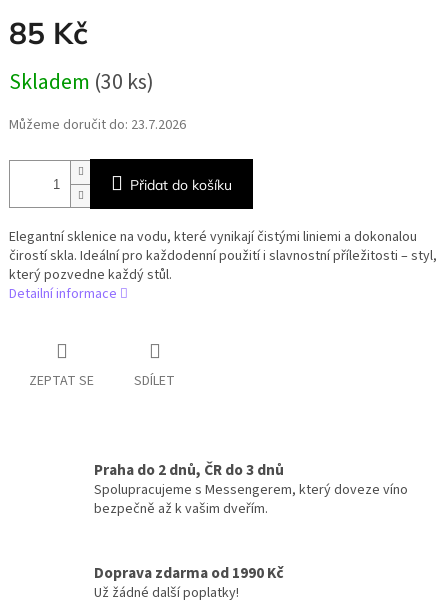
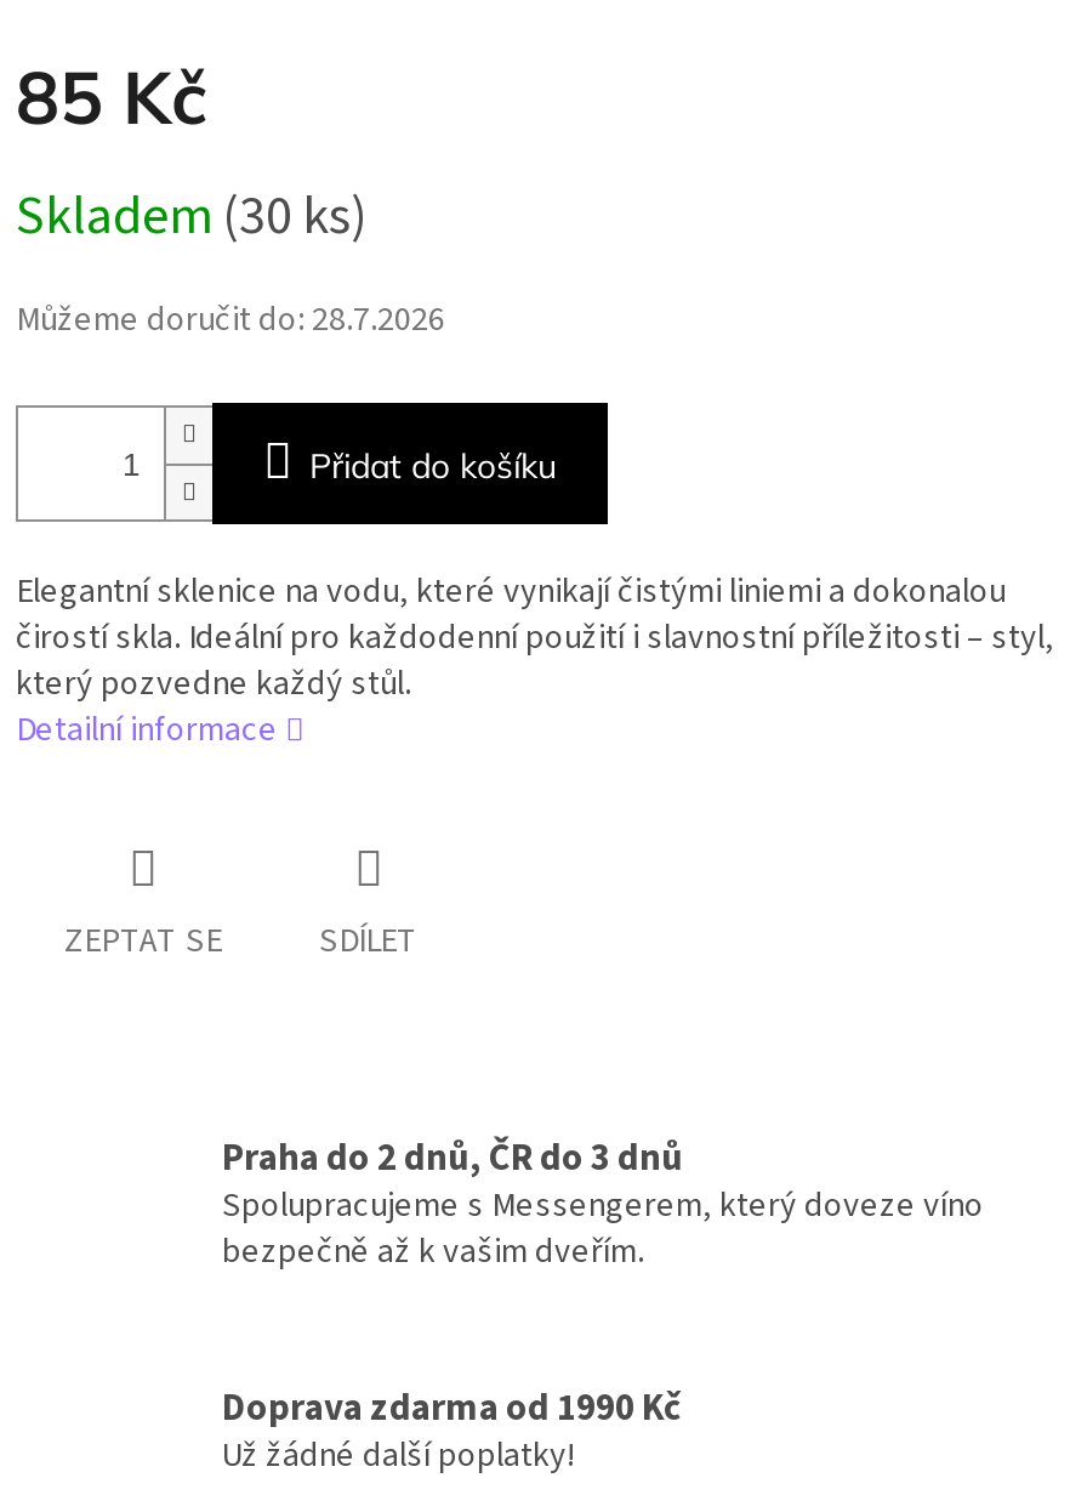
- Můžeme doručit do: 23.7.2026
+ Můžeme doručit do: 28.7.2026
